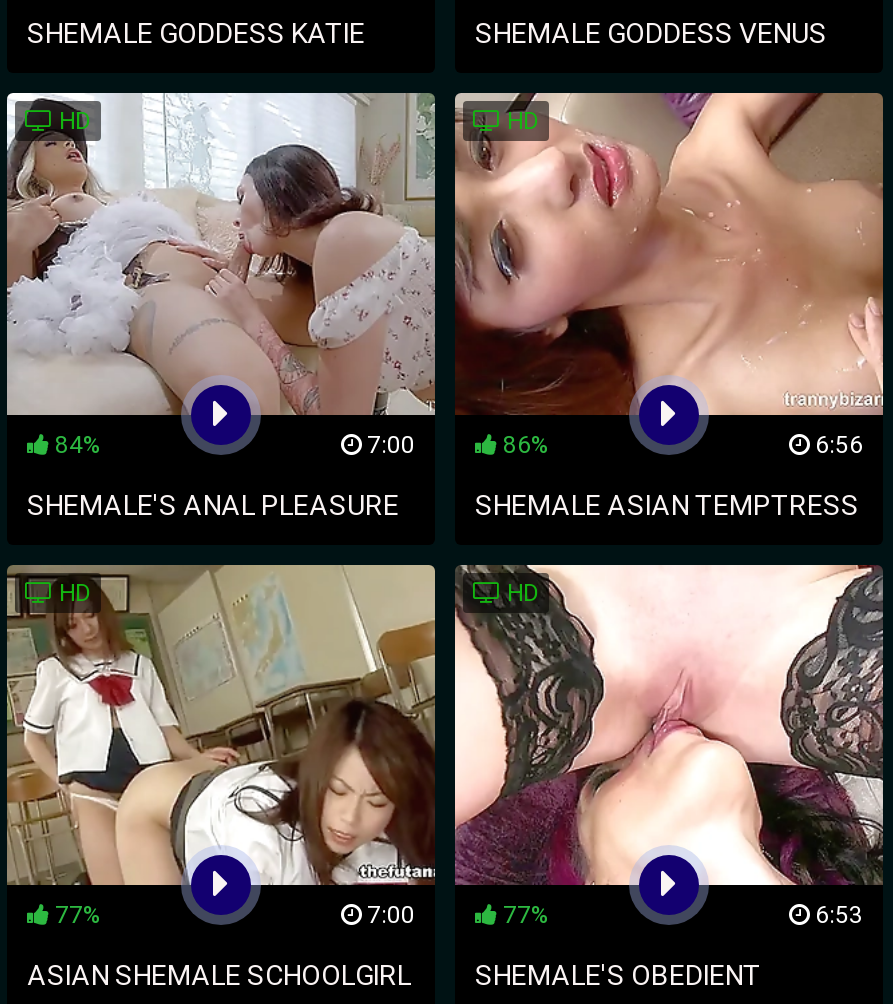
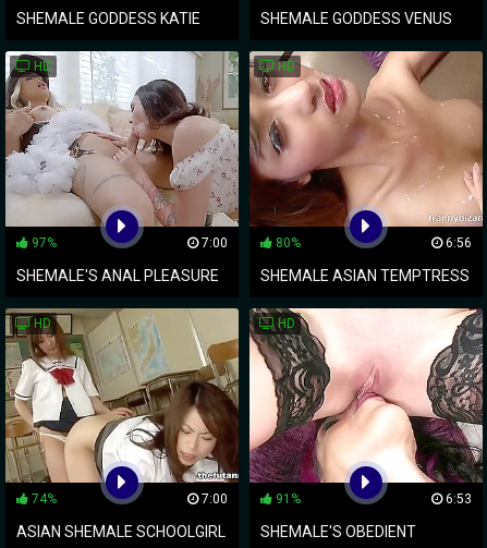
- 84%
+ 97%

- 86%
+ 80%

- 77%
+ 74%

- 77%
+ 91%
